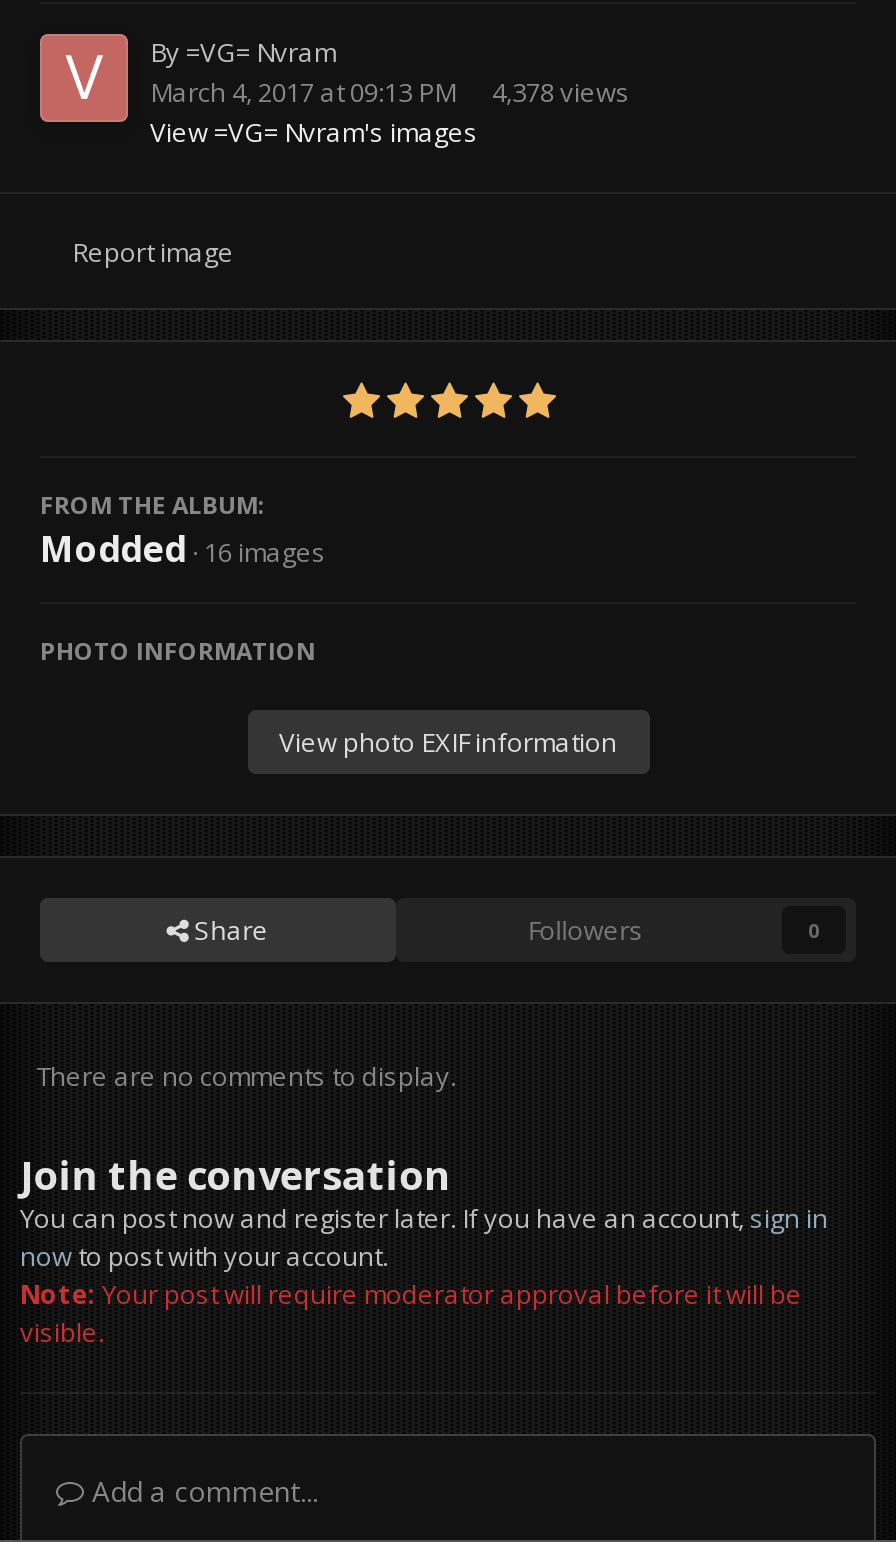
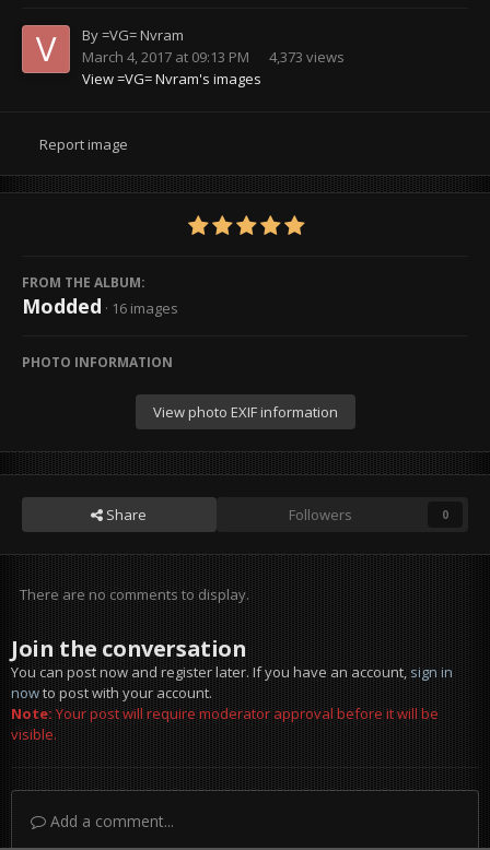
- March 4, 2017 at 09:13 PM 4,378 views
+ March 4, 2017 at 09:13 PM 4,373 views
